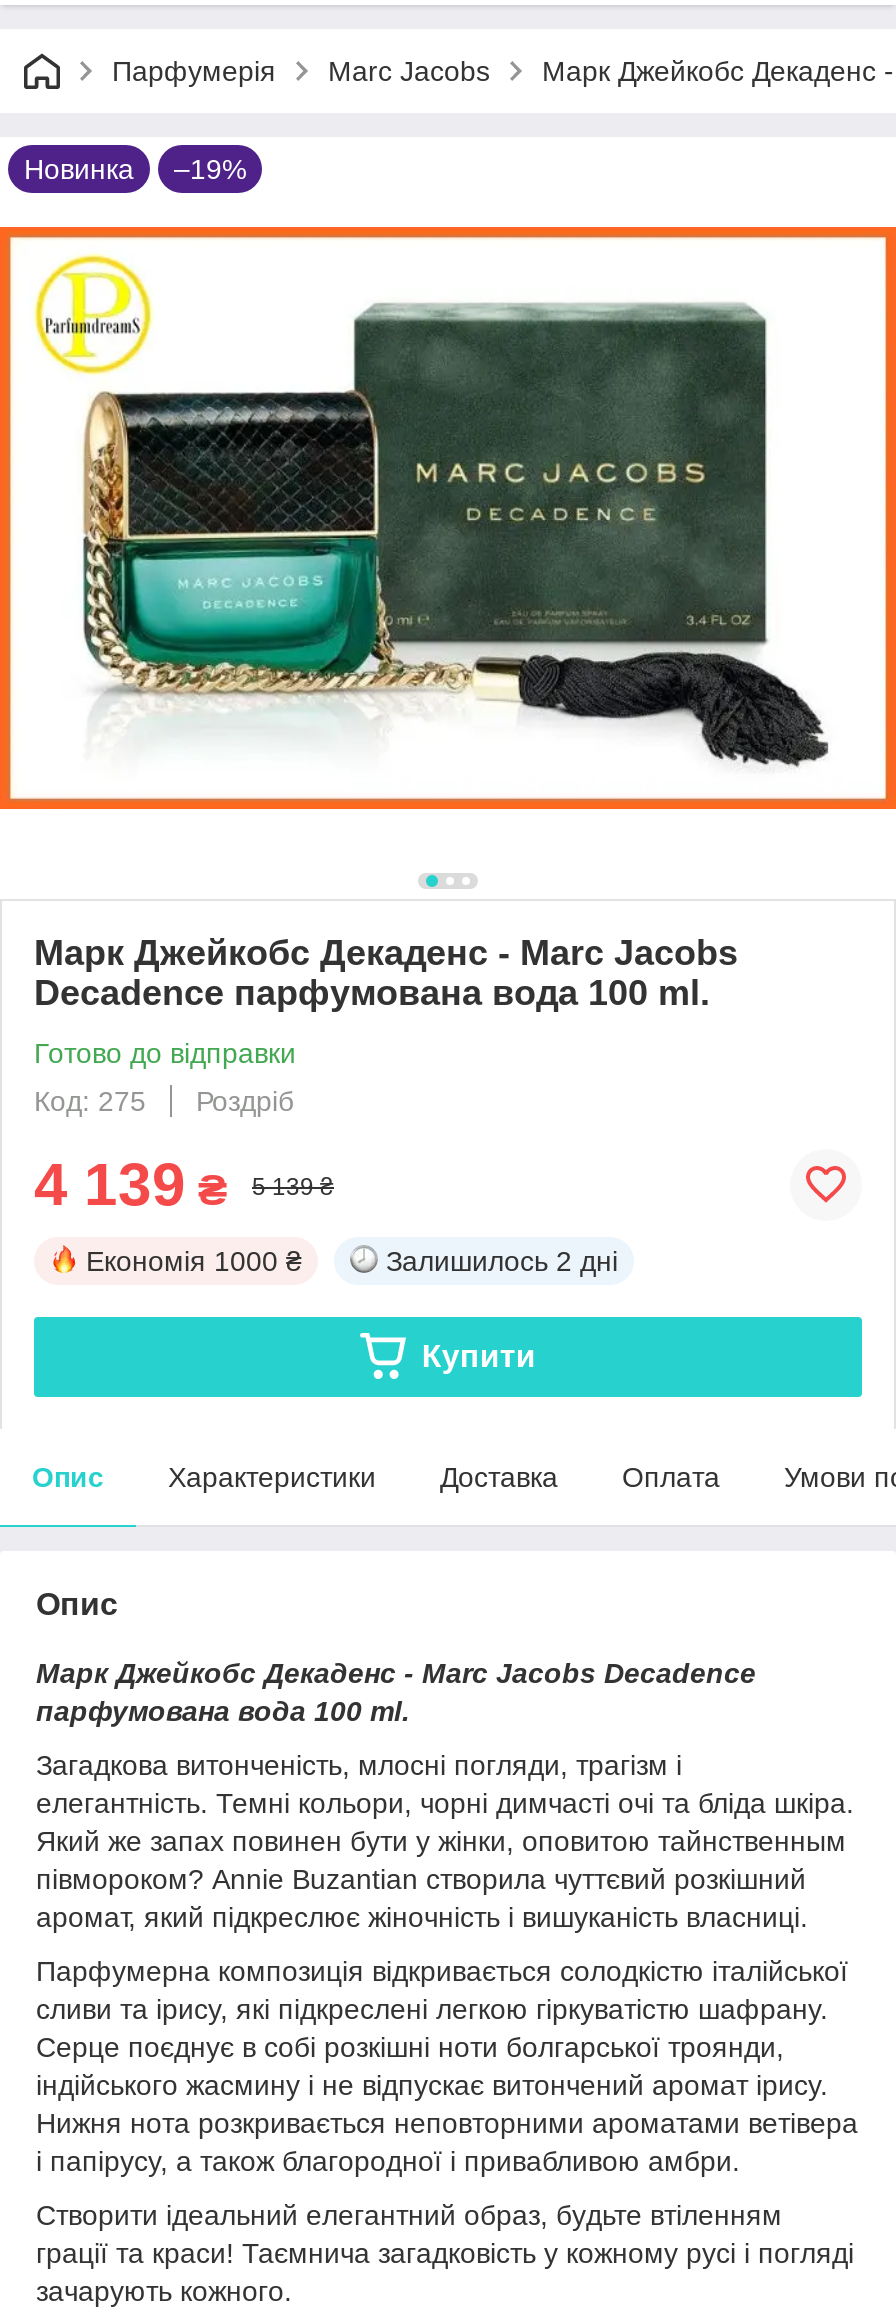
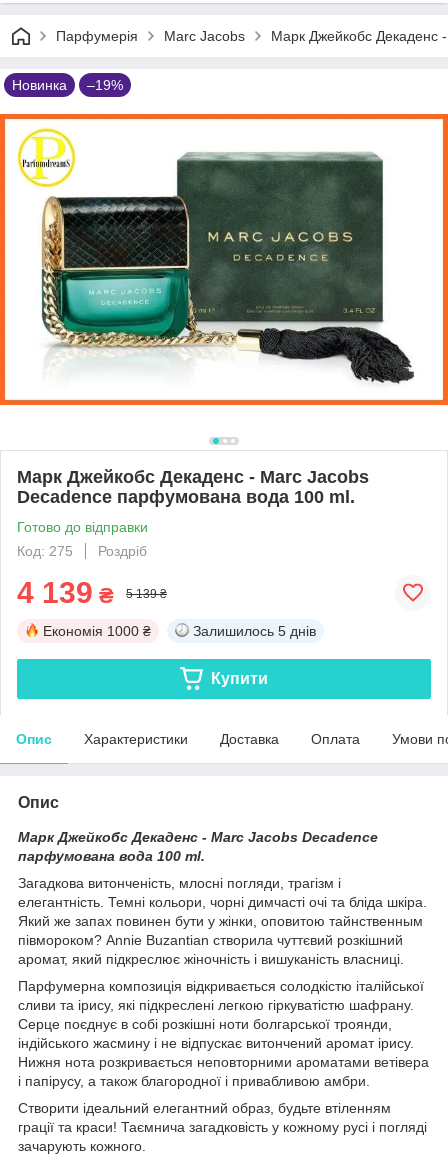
- Залишилось 2 дні
+ Залишилось 5 днів
